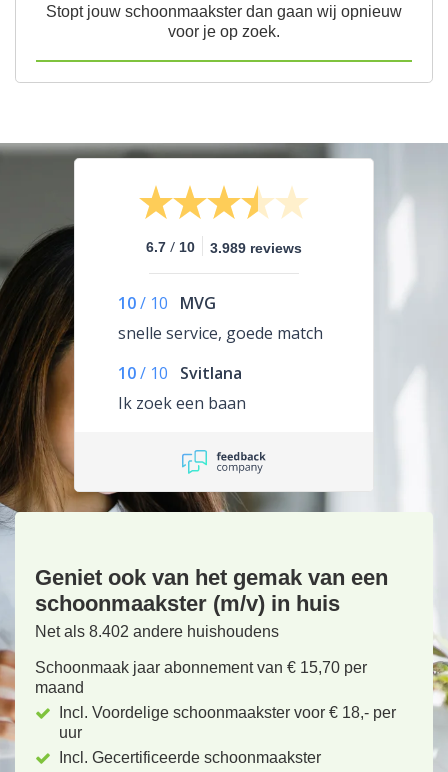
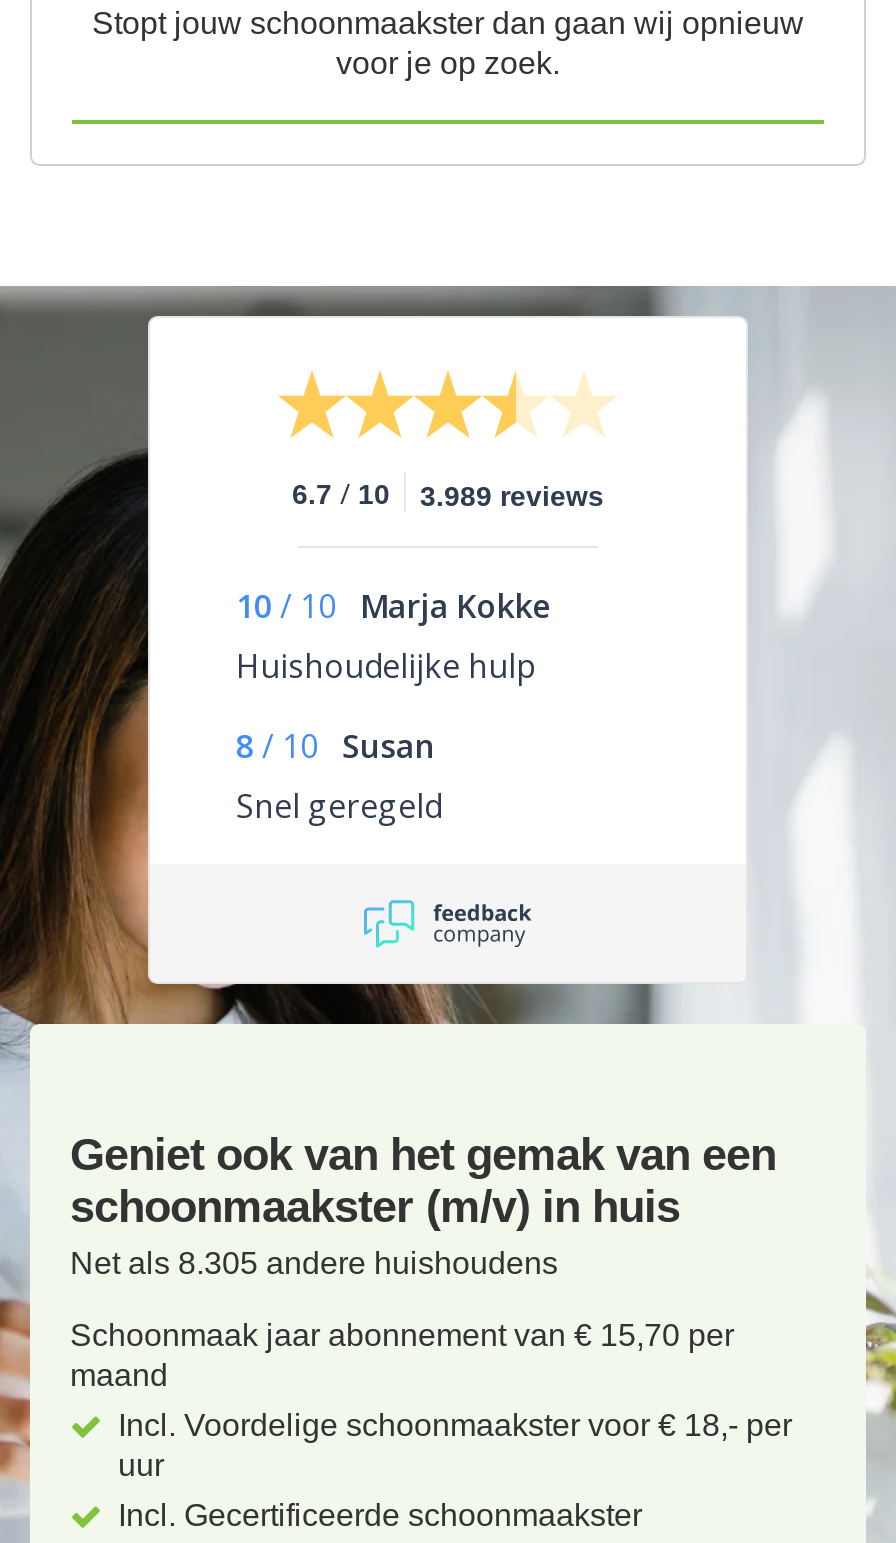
- 10 / 10 MVG
- snelle service, goede match
+ 10 / 10 Marja Kokke
+ Huishoudelijke hulp

- 10 / 10 Svitlana
- Ik zoek een baan
+ 8 / 10 Susan
+ Snel geregeld

- Net als 8.402 andere huishoudens
+ Net als 8.305 andere huishoudens
